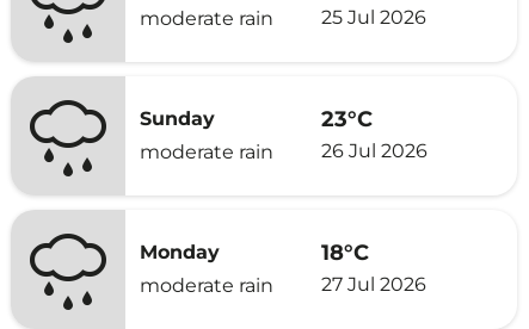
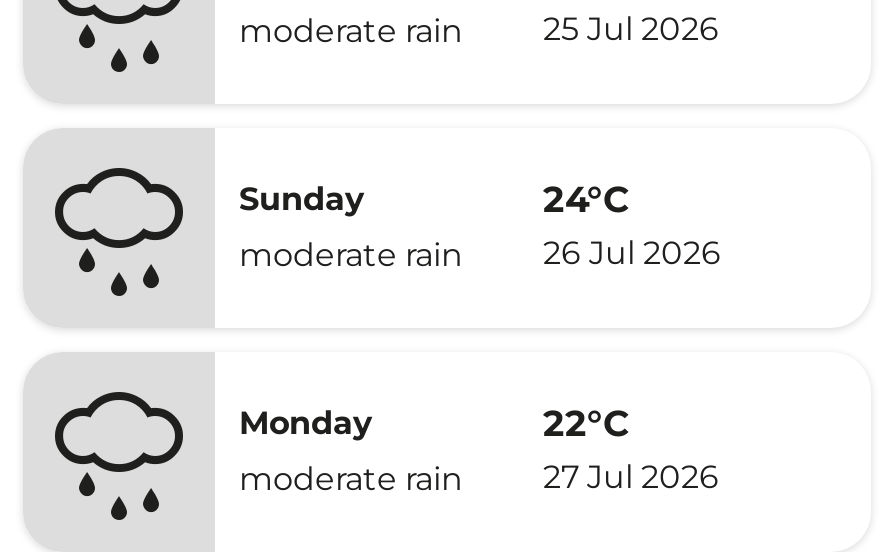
- 23°C
+ 24°C

- 18°C
+ 22°C
